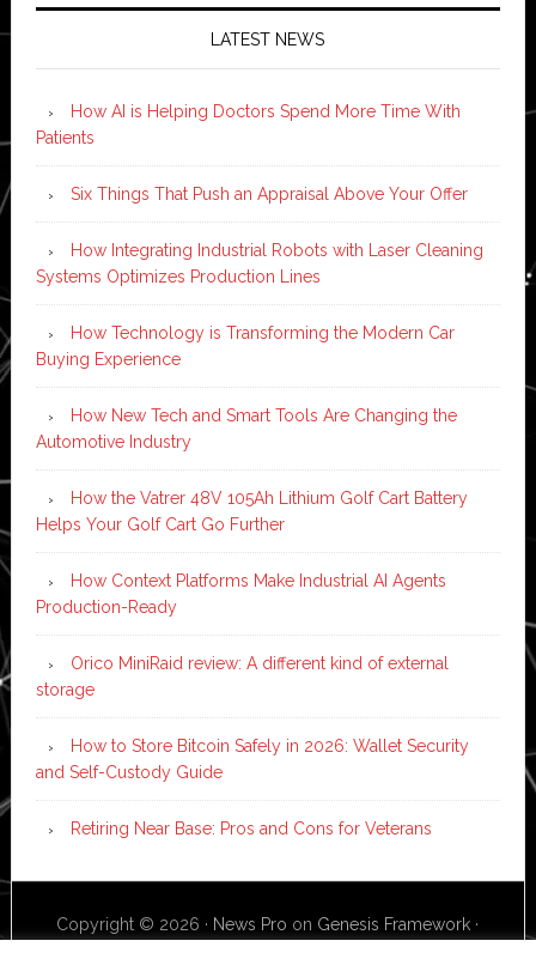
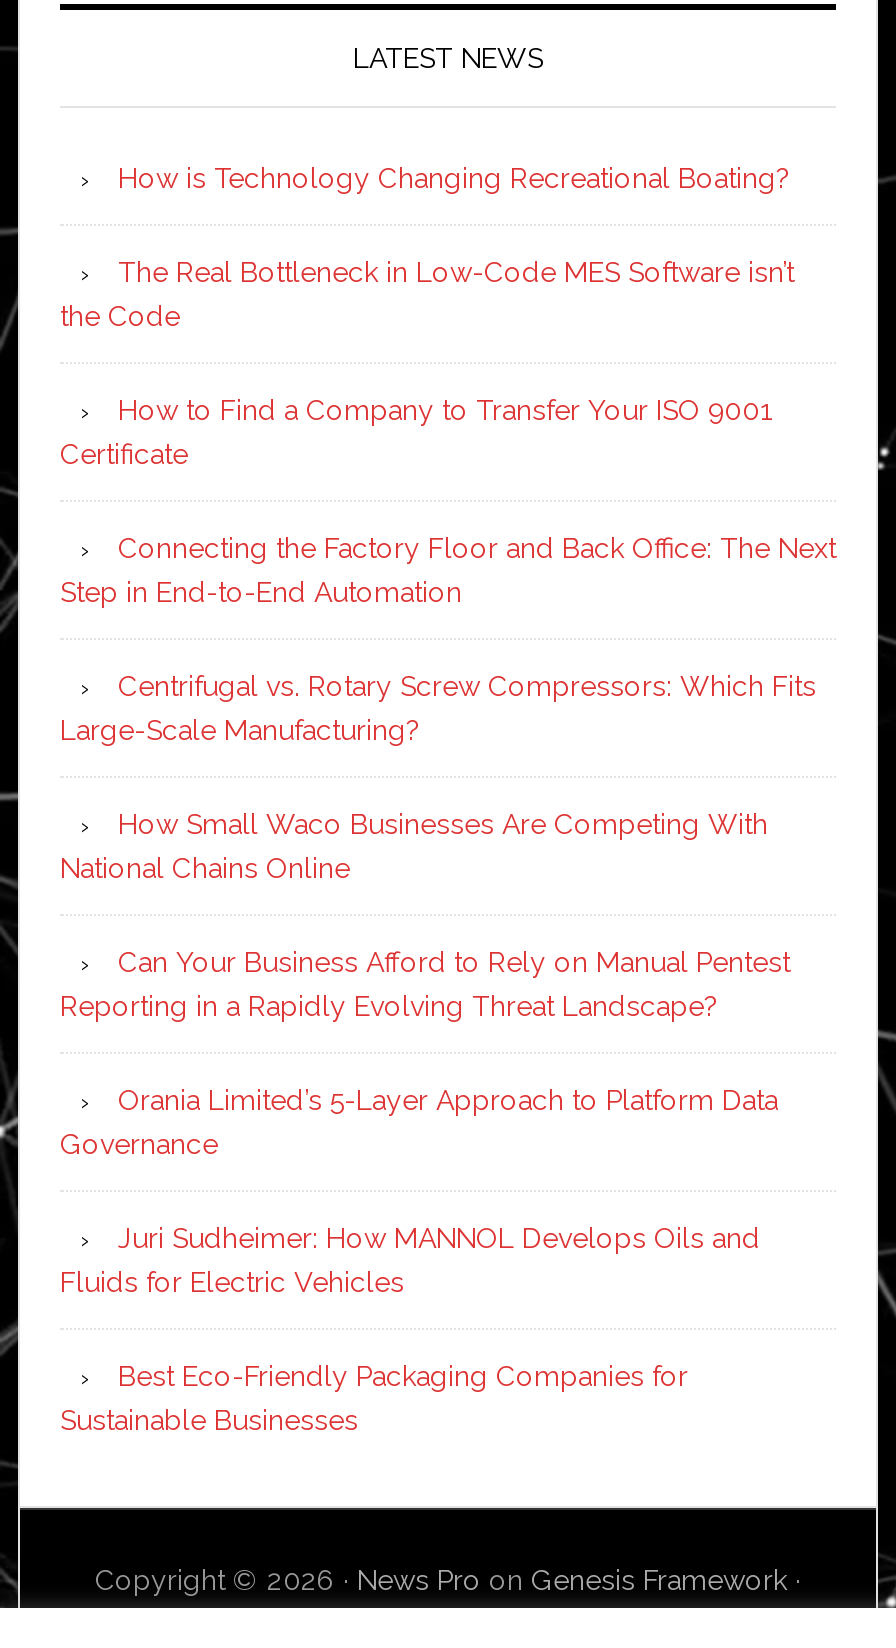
- How AI is Helping Doctors Spend More Time With
- Patients
+ How is Technology Changing Recreational Boating?

- Six Things That Push an Appraisal Above Your Offer
+ The Real Bottleneck in Low-Code MES Software isn’t
+ the Code

- How Integrating Industrial Robots with Laser Cleaning
- Systems Optimizes Production Lines
+ How to Find a Company to Transfer Your ISO 9001
+ Certificate

- How Technology is Transforming the Modern Car
- Buying Experience
+ Connecting the Factory Floor and Back Office: The Next
+ Step in End-to-End Automation

- How New Tech and Smart Tools Are Changing the
- Automotive Industry
+ Centrifugal vs. Rotary Screw Compressors: Which Fits
+ Large-Scale Manufacturing?

- How the Vatrer 48V 105Ah Lithium Golf Cart Battery
- Helps Your Golf Cart Go Further
+ How Small Waco Businesses Are Competing With
+ National Chains Online

- How Context Platforms Make Industrial AI Agents
- Production-Ready
+ Can Your Business Afford to Rely on Manual Pentest
+ Reporting in a Rapidly Evolving Threat Landscape?

- Orico MiniRaid review: A different kind of external
- storage
+ Orania Limited’s 5-Layer Approach to Platform Data
+ Governance

- How to Store Bitcoin Safely in 2026: Wallet Security
- and Self-Custody Guide
+ Juri Sudheimer: How MANNOL Develops Oils and
+ Fluids for Electric Vehicles

- Retiring Near Base: Pros and Cons for Veterans
+ Best Eco-Friendly Packaging Companies for
+ Sustainable Businesses
